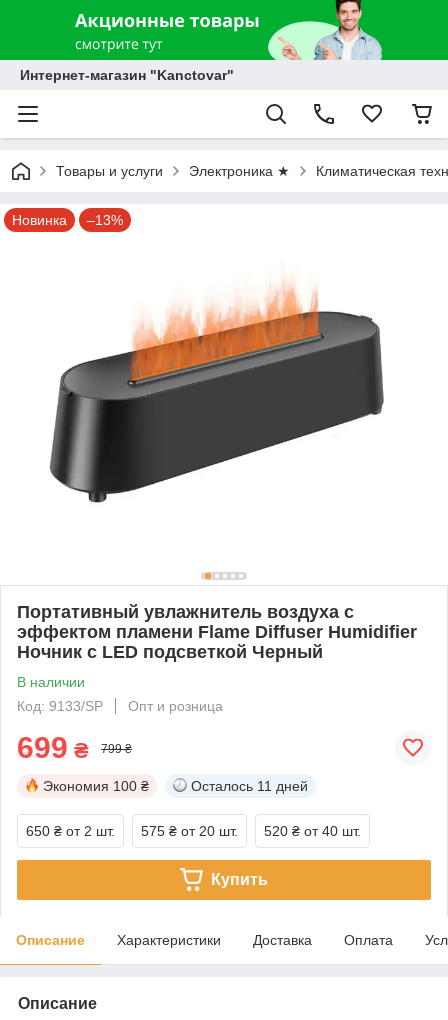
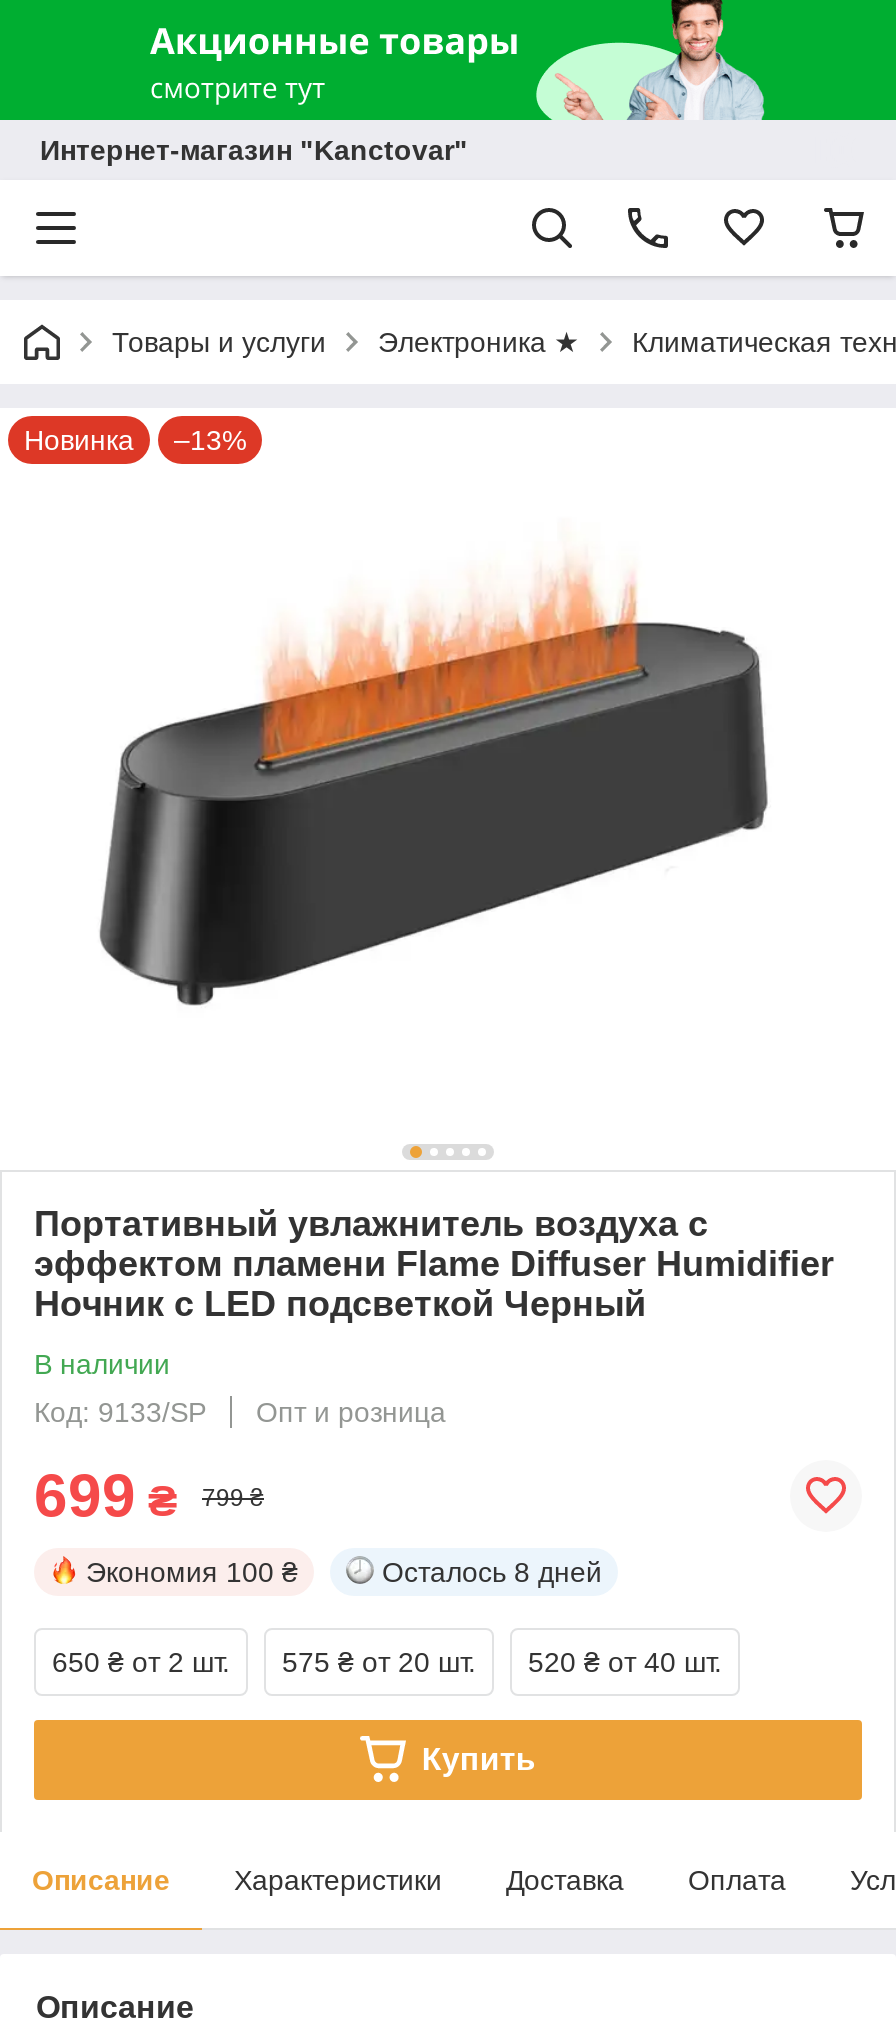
- Осталось 11 дней
+ Осталось 8 дней
